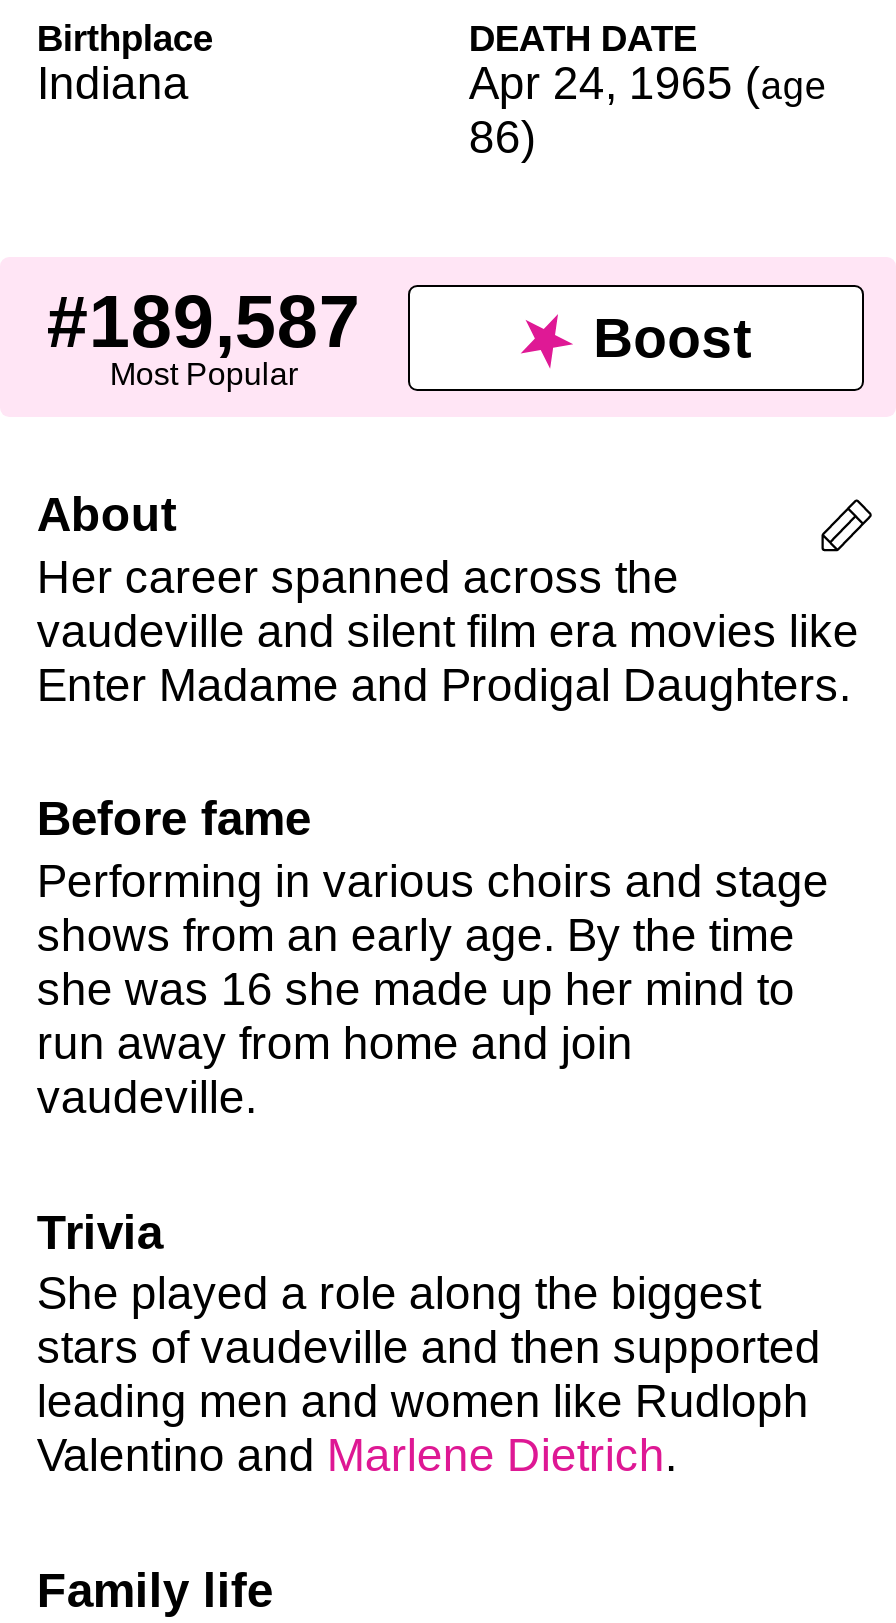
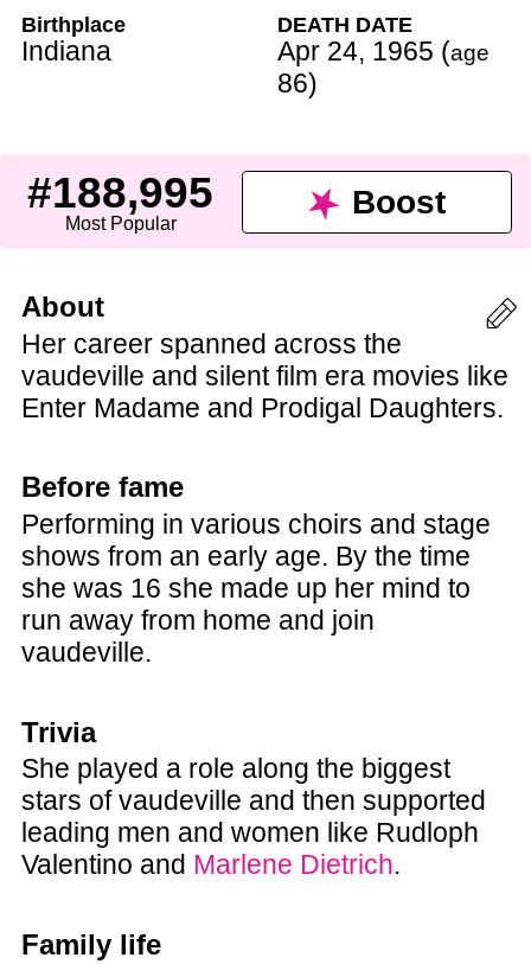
- #189,587
+ #188,995
